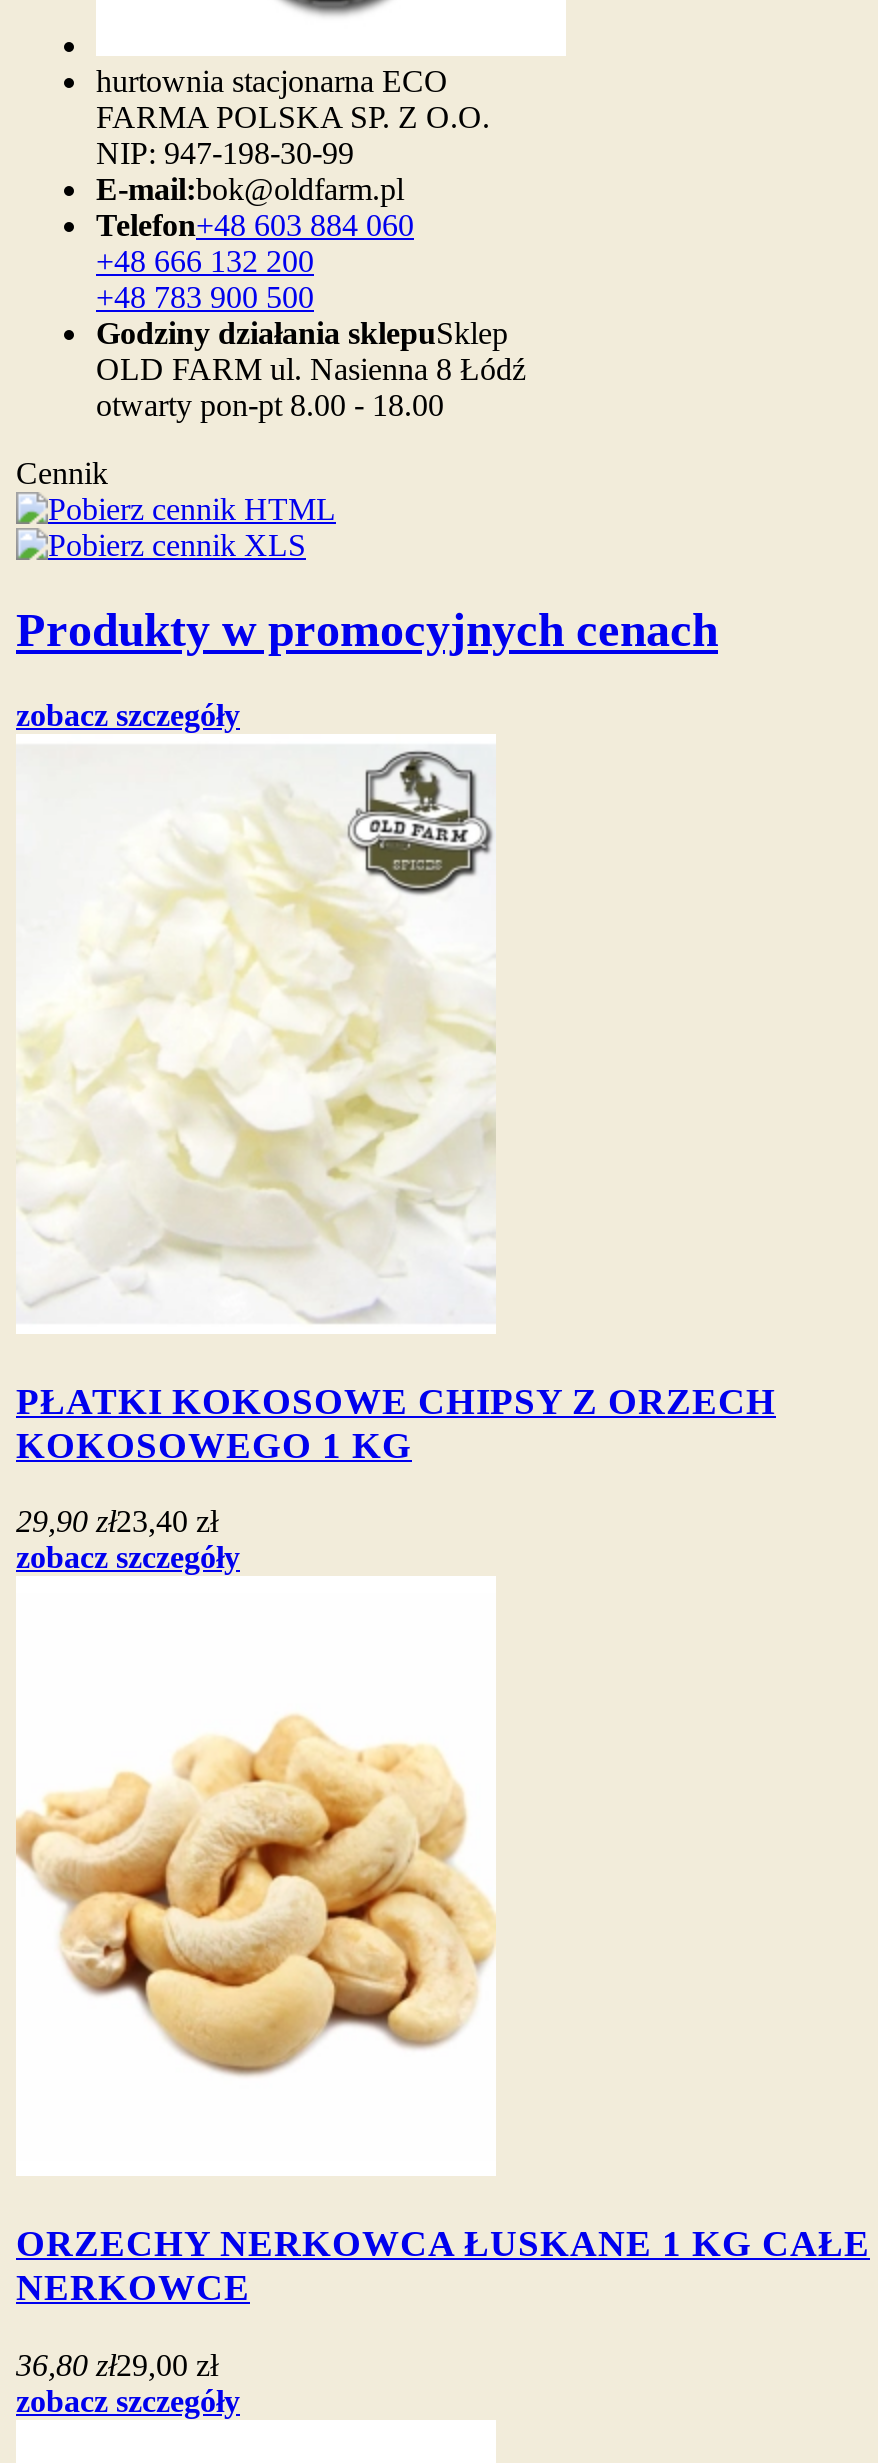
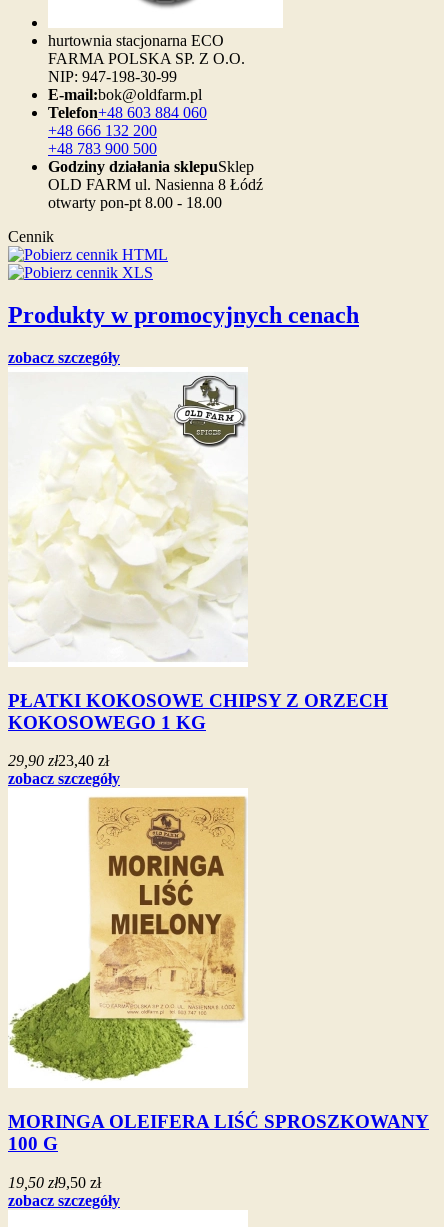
- [image]
- ORZECHY NERKOWCA ŁUSKANE 1 KG CAŁE
- NERKOWCE
+ [image]
+ MORINGA OLEIFERA LIŚĆ SPROSZKOWANY
+ 100 G

- 36,80 zł29,00 zł
+ 19,50 zł9,50 zł
